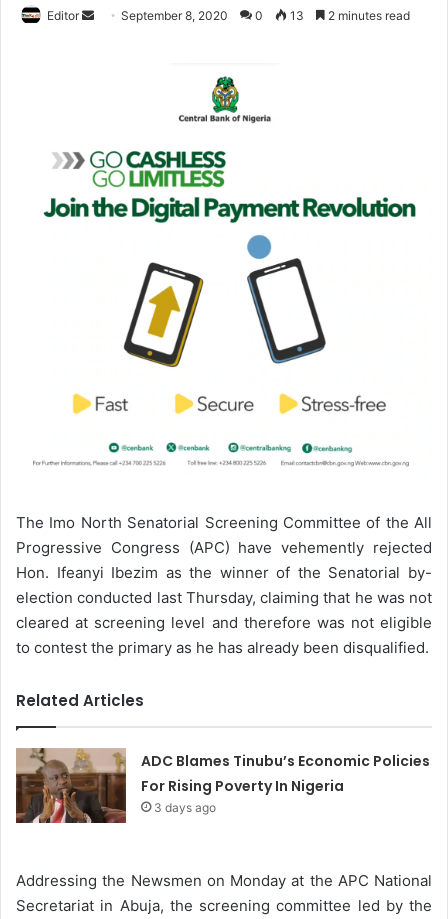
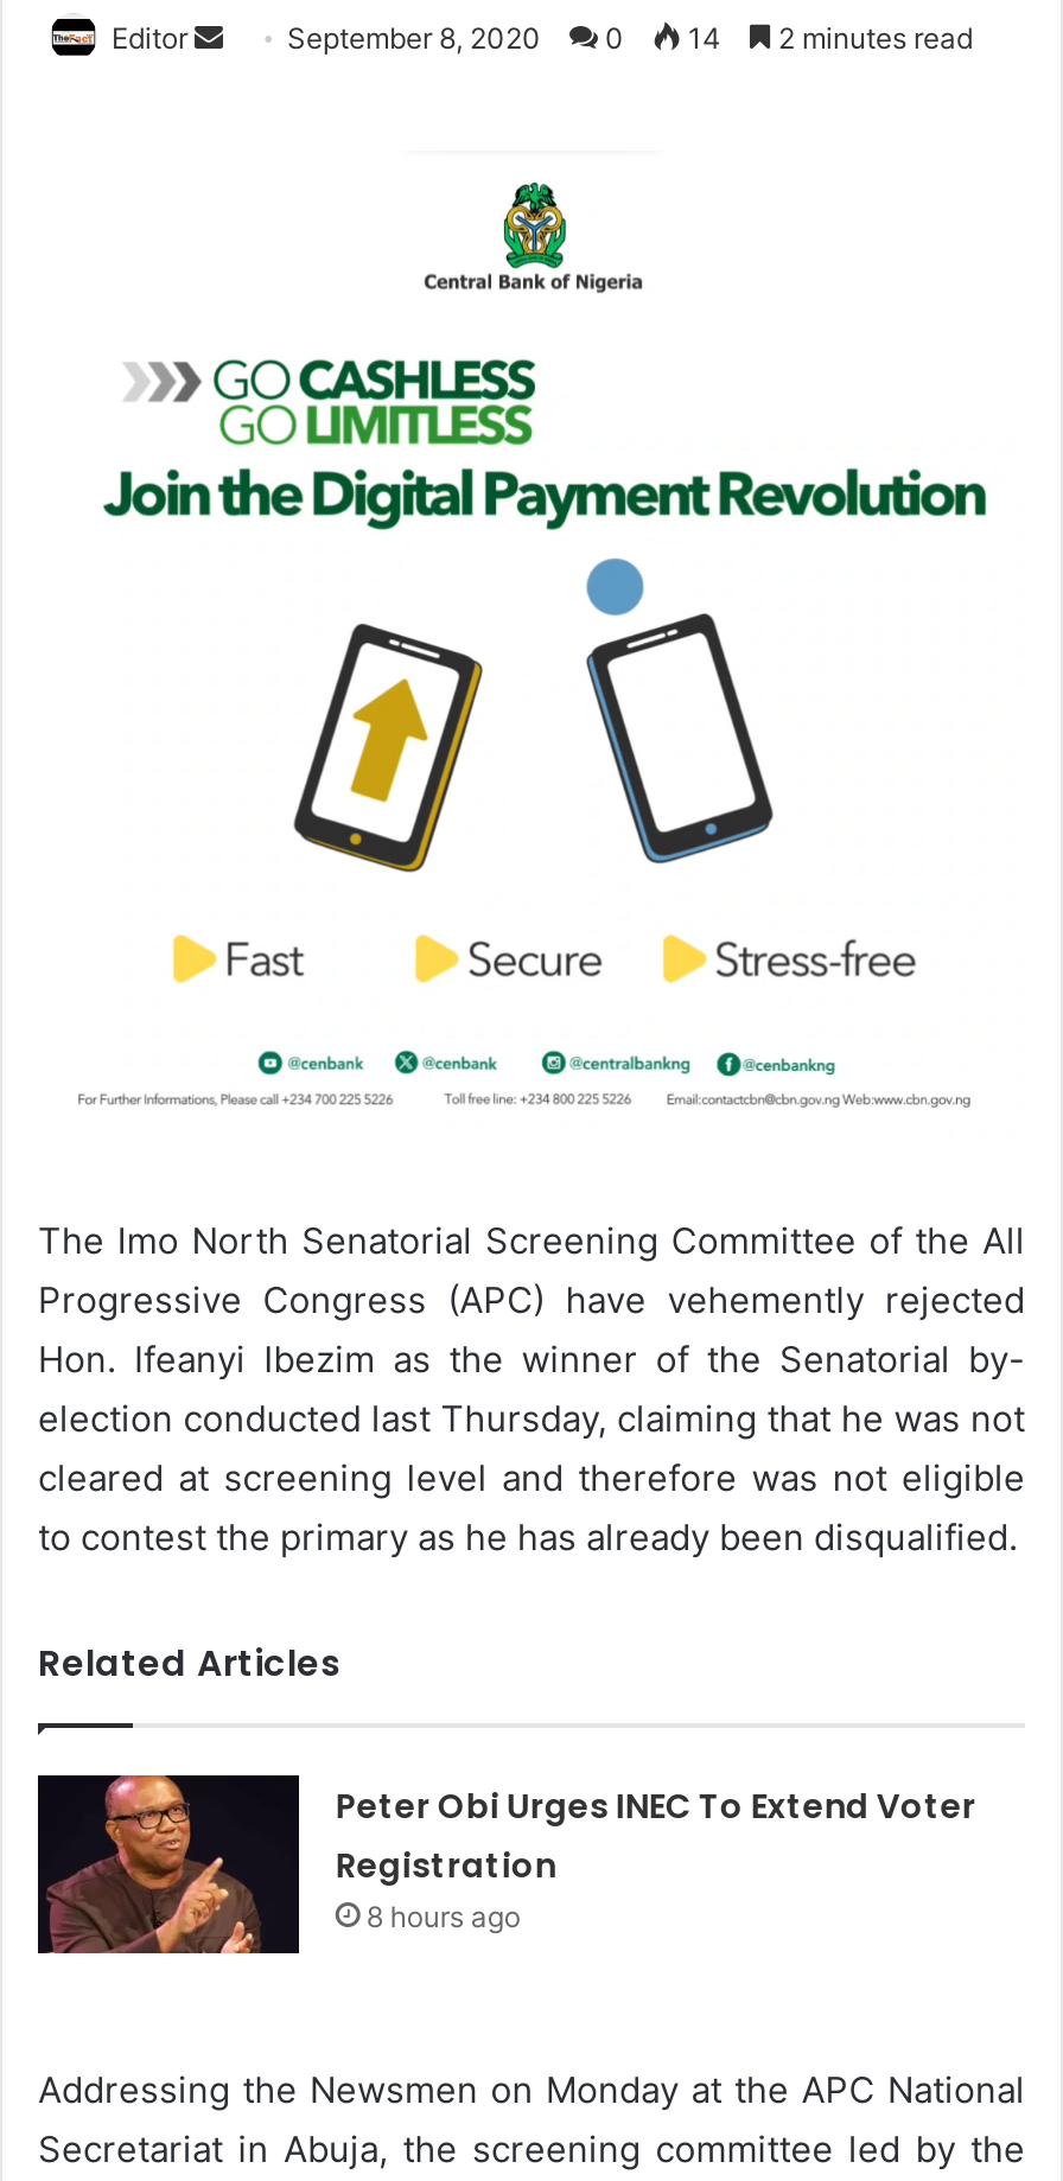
- 13
+ 14

- [image]
- ADC Blames Tinubu’s Economic Policies
- For Rising Poverty In Nigeria
- 3 days ago
+ [image]
+ Peter Obi Urges INEC To Extend Voter
+ Registration
+ 8 hours ago
